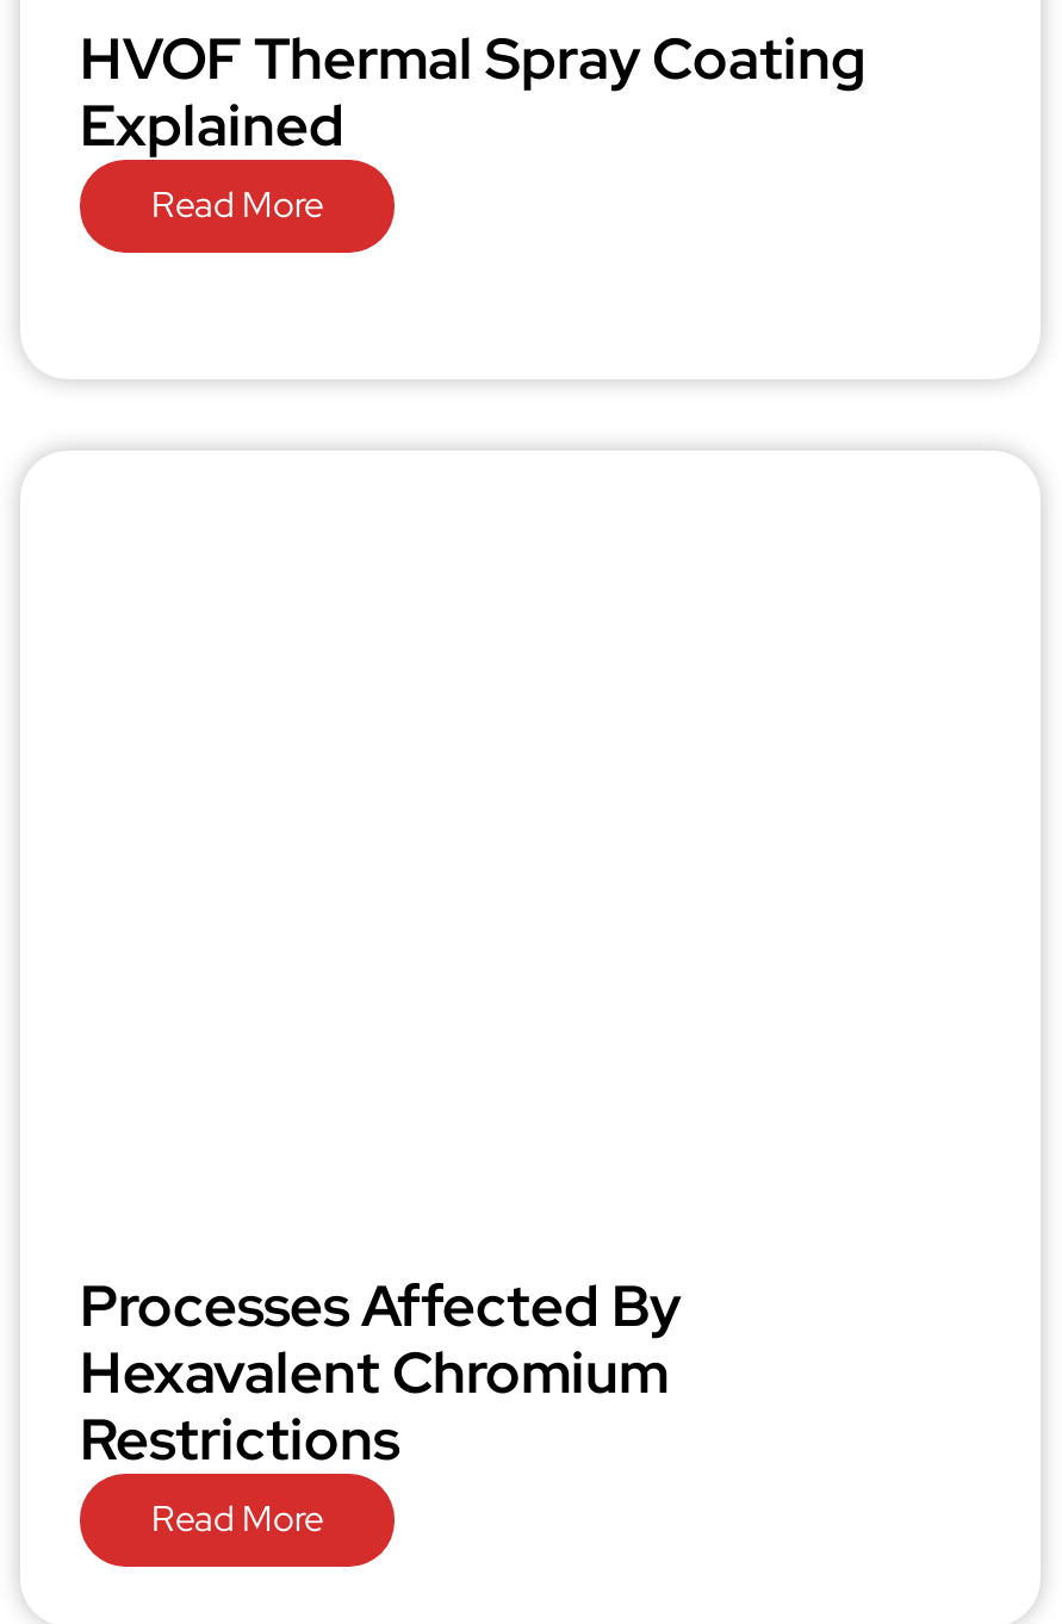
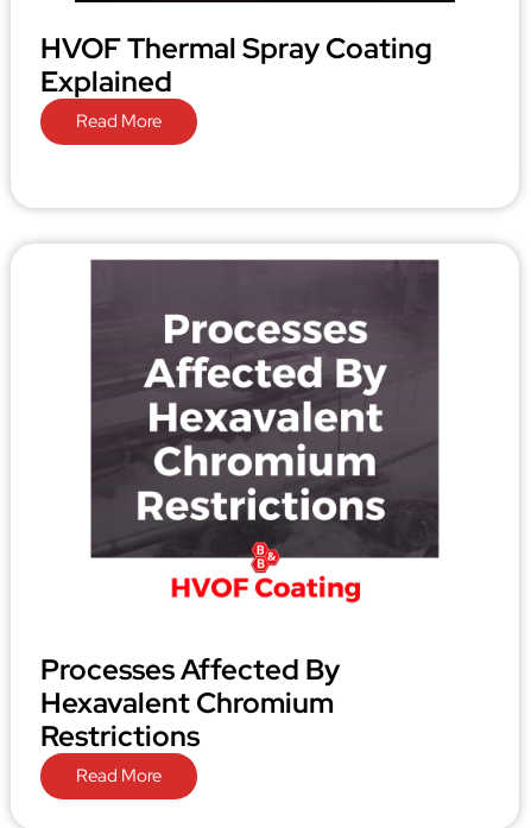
+ [image]
